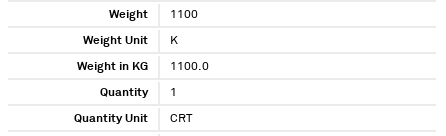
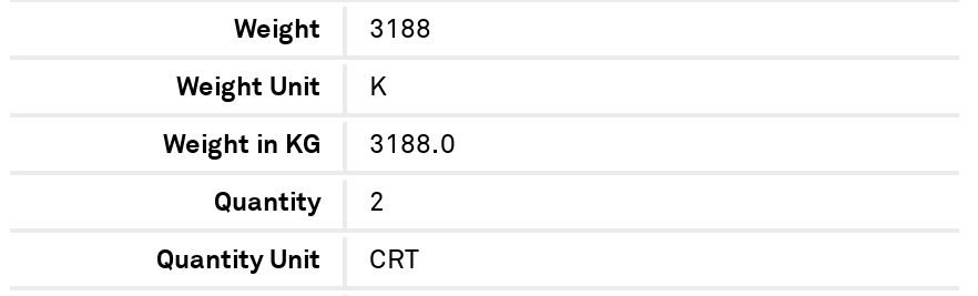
- Weight 1100
+ Weight 3188

- Weight in KG 1100.0
+ Weight in KG 3188.0

- Quantity 1
+ Quantity 2
